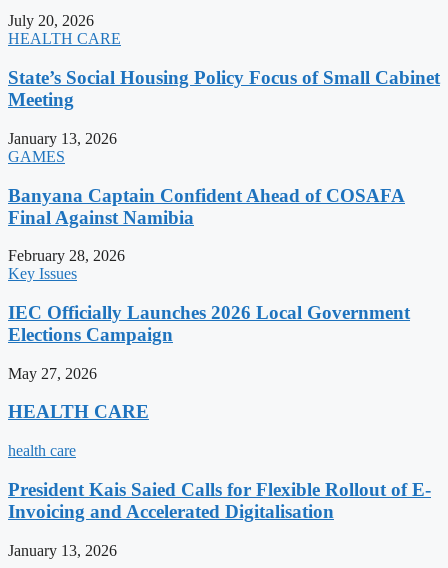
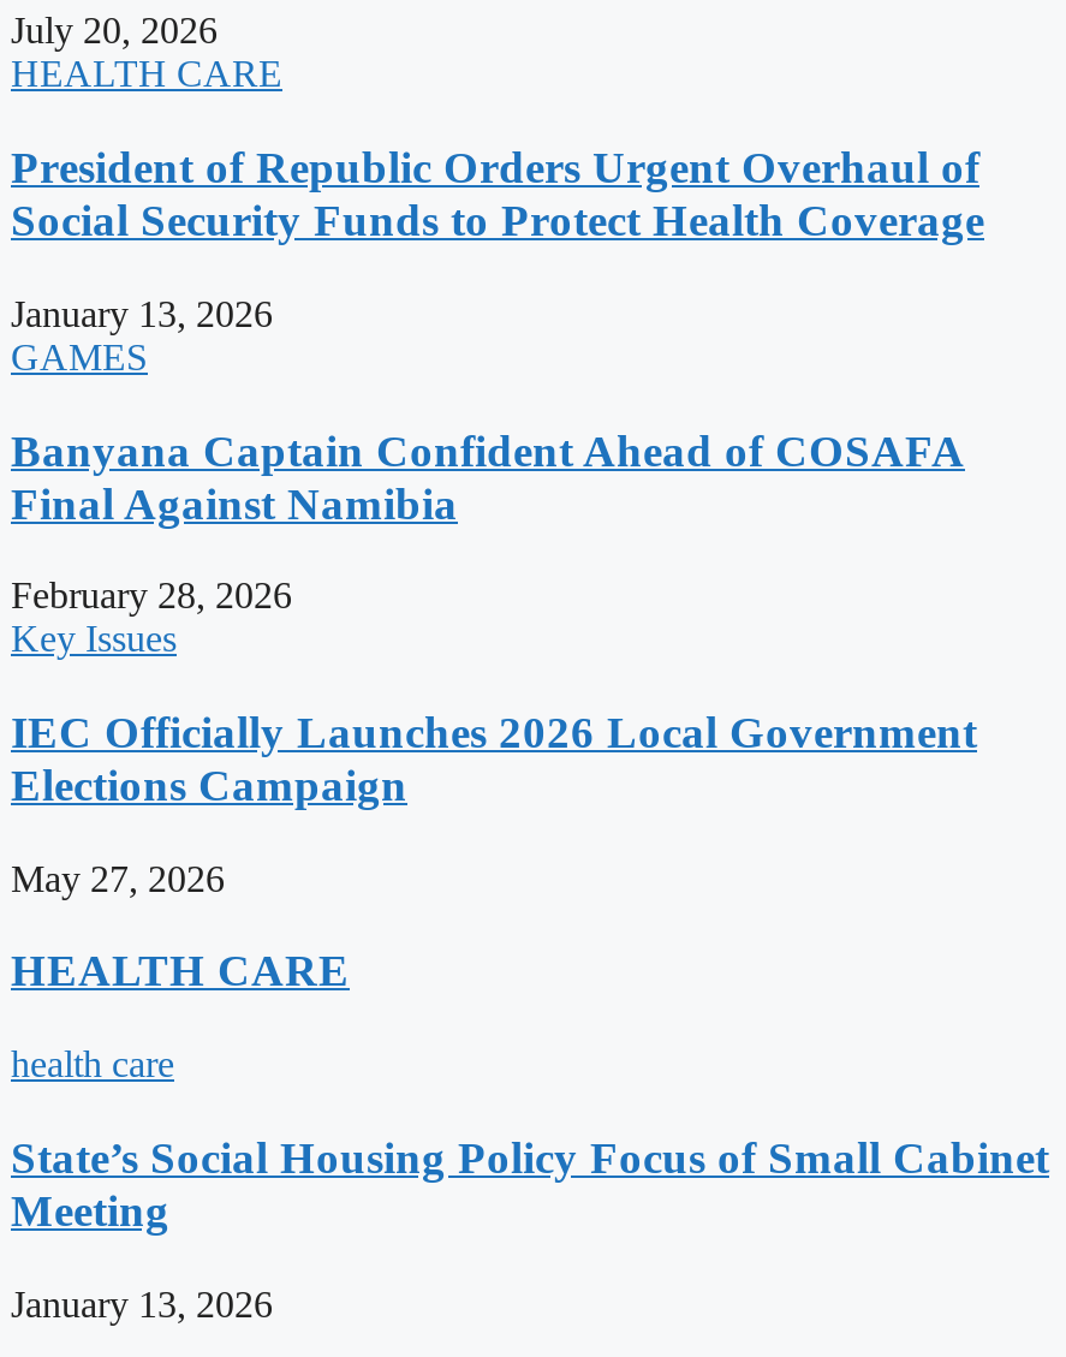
+ President of Republic Orders Urgent Overhaul of
+ Social Security Funds to Protect Health Coverage

moved down: State’s Social Housing Policy Focus of Small Cabinet | Meeting

- President Kais Saied Calls for Flexible Rollout of E-
- Invoicing and Accelerated Digitalisation
